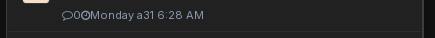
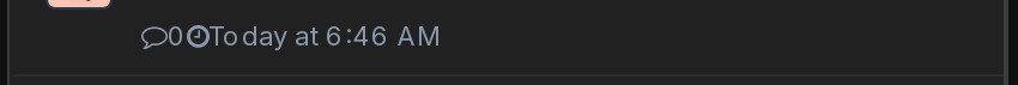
- 0 Monday a31 6:28 AM
+ 0 Today at 6:46 AM
